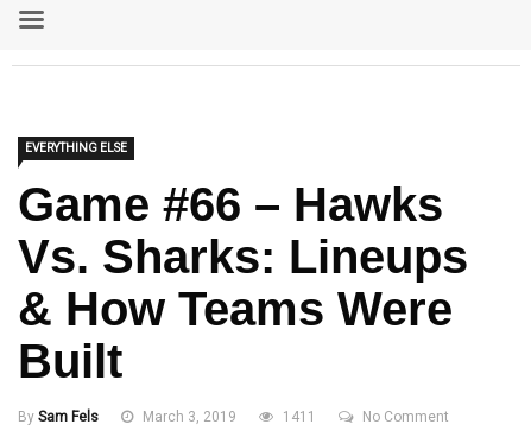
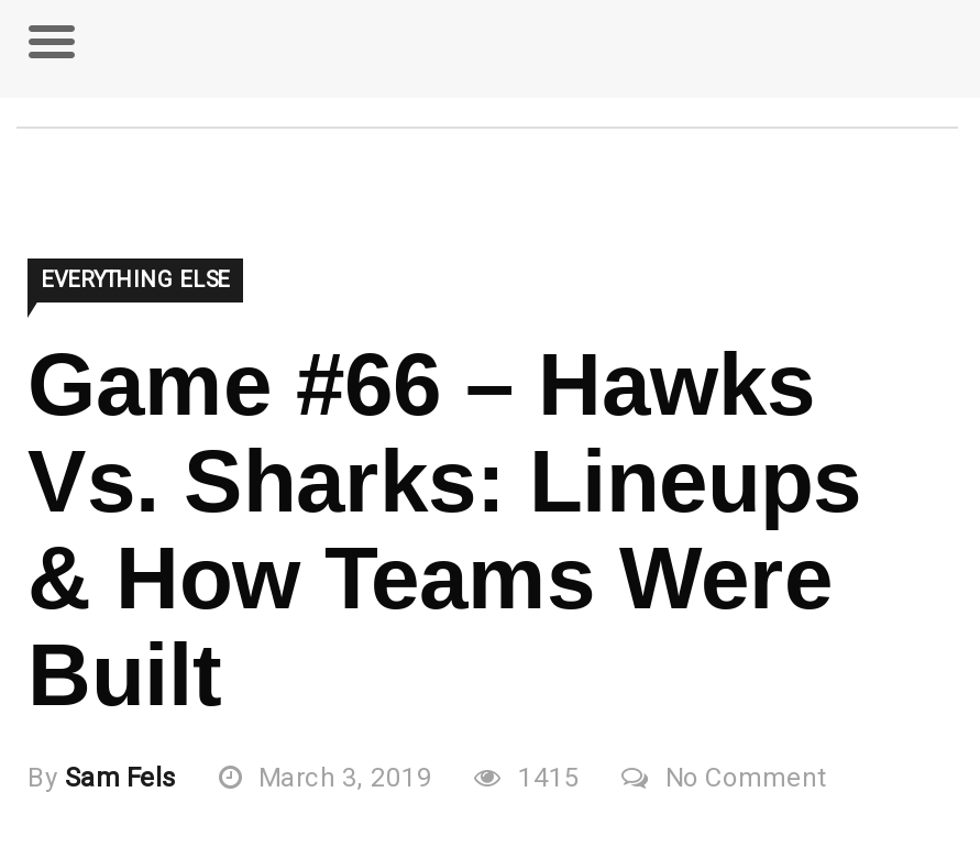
- 1411
+ 1415
